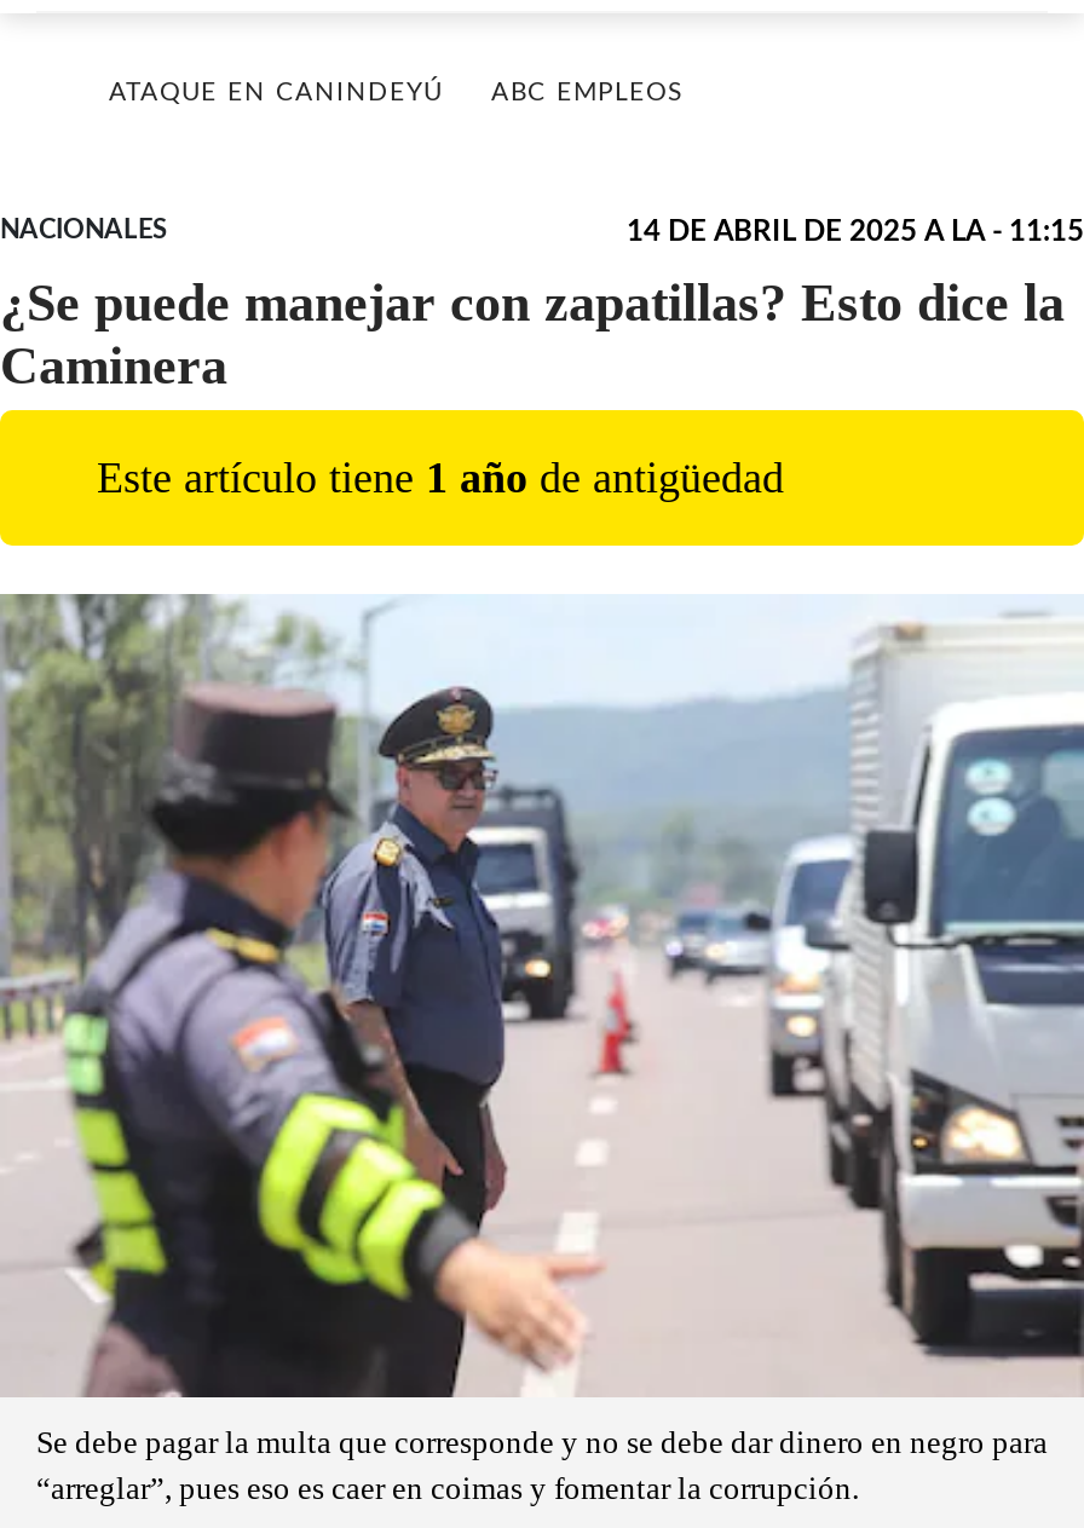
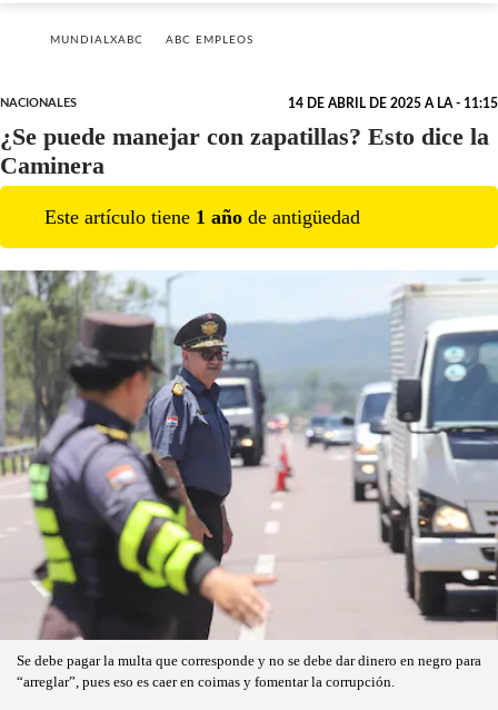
- ATAQUE EN CANINDEYÚ
+ MUNDIALXABC
